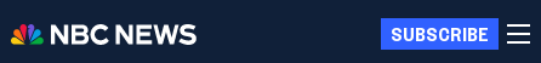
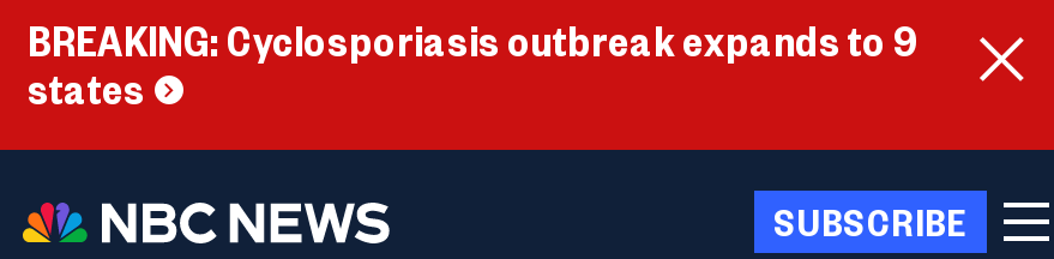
+ BREAKING: Cyclosporiasis outbreak expands to 9
+ states
